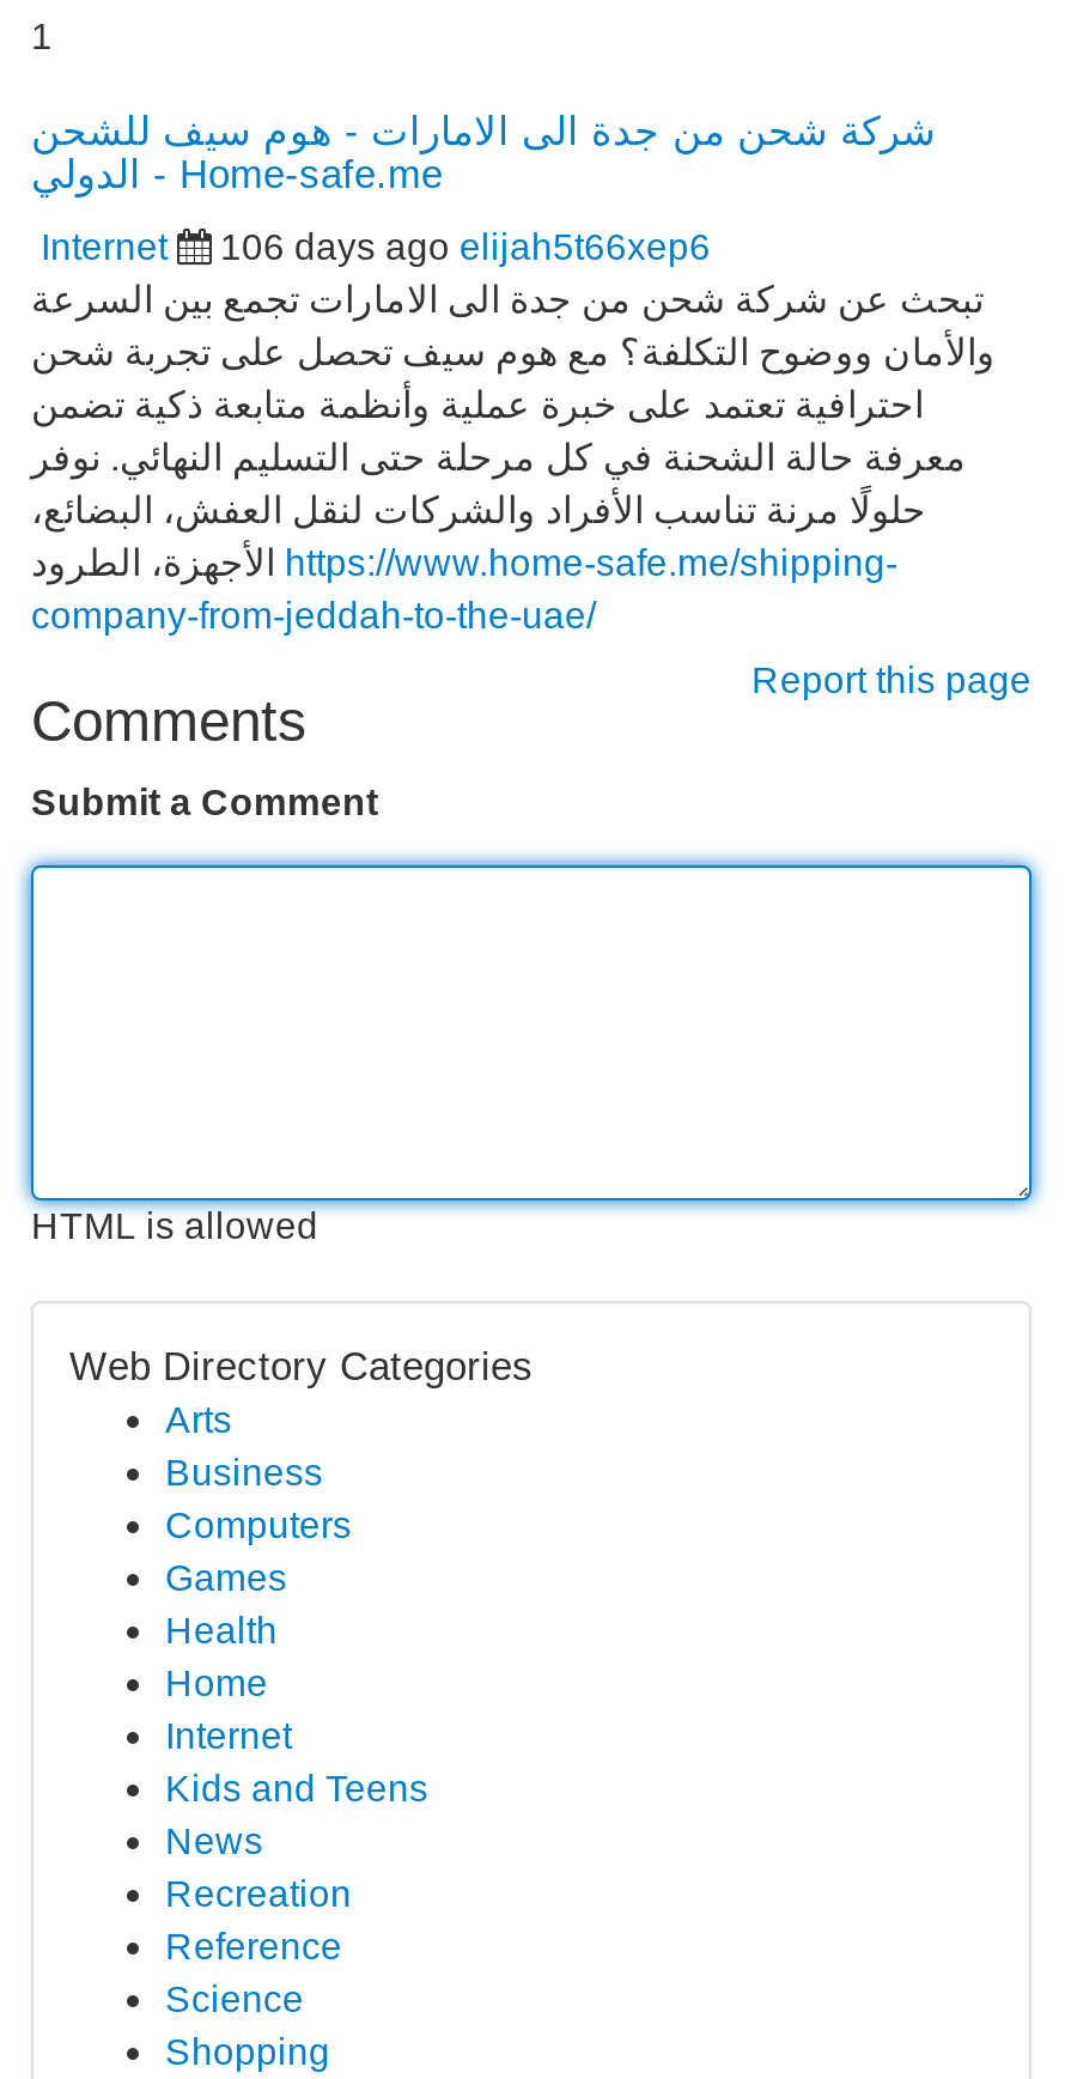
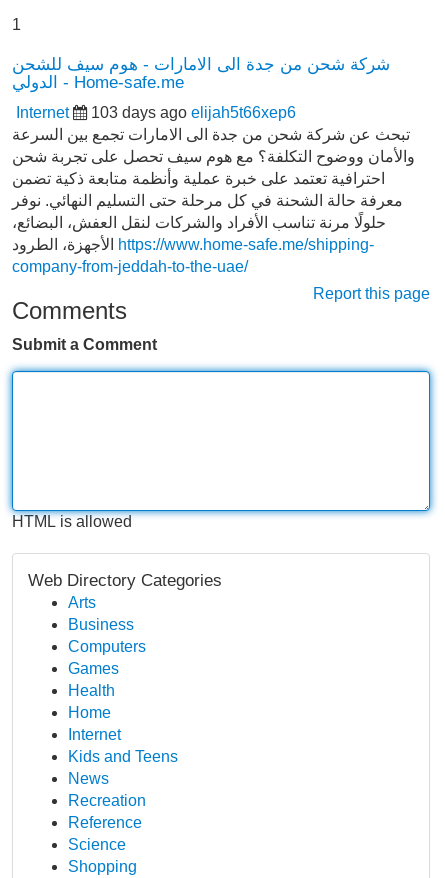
- 106 days ago elijah5t66xep6
+ 103 days ago elijah5t66xep6
